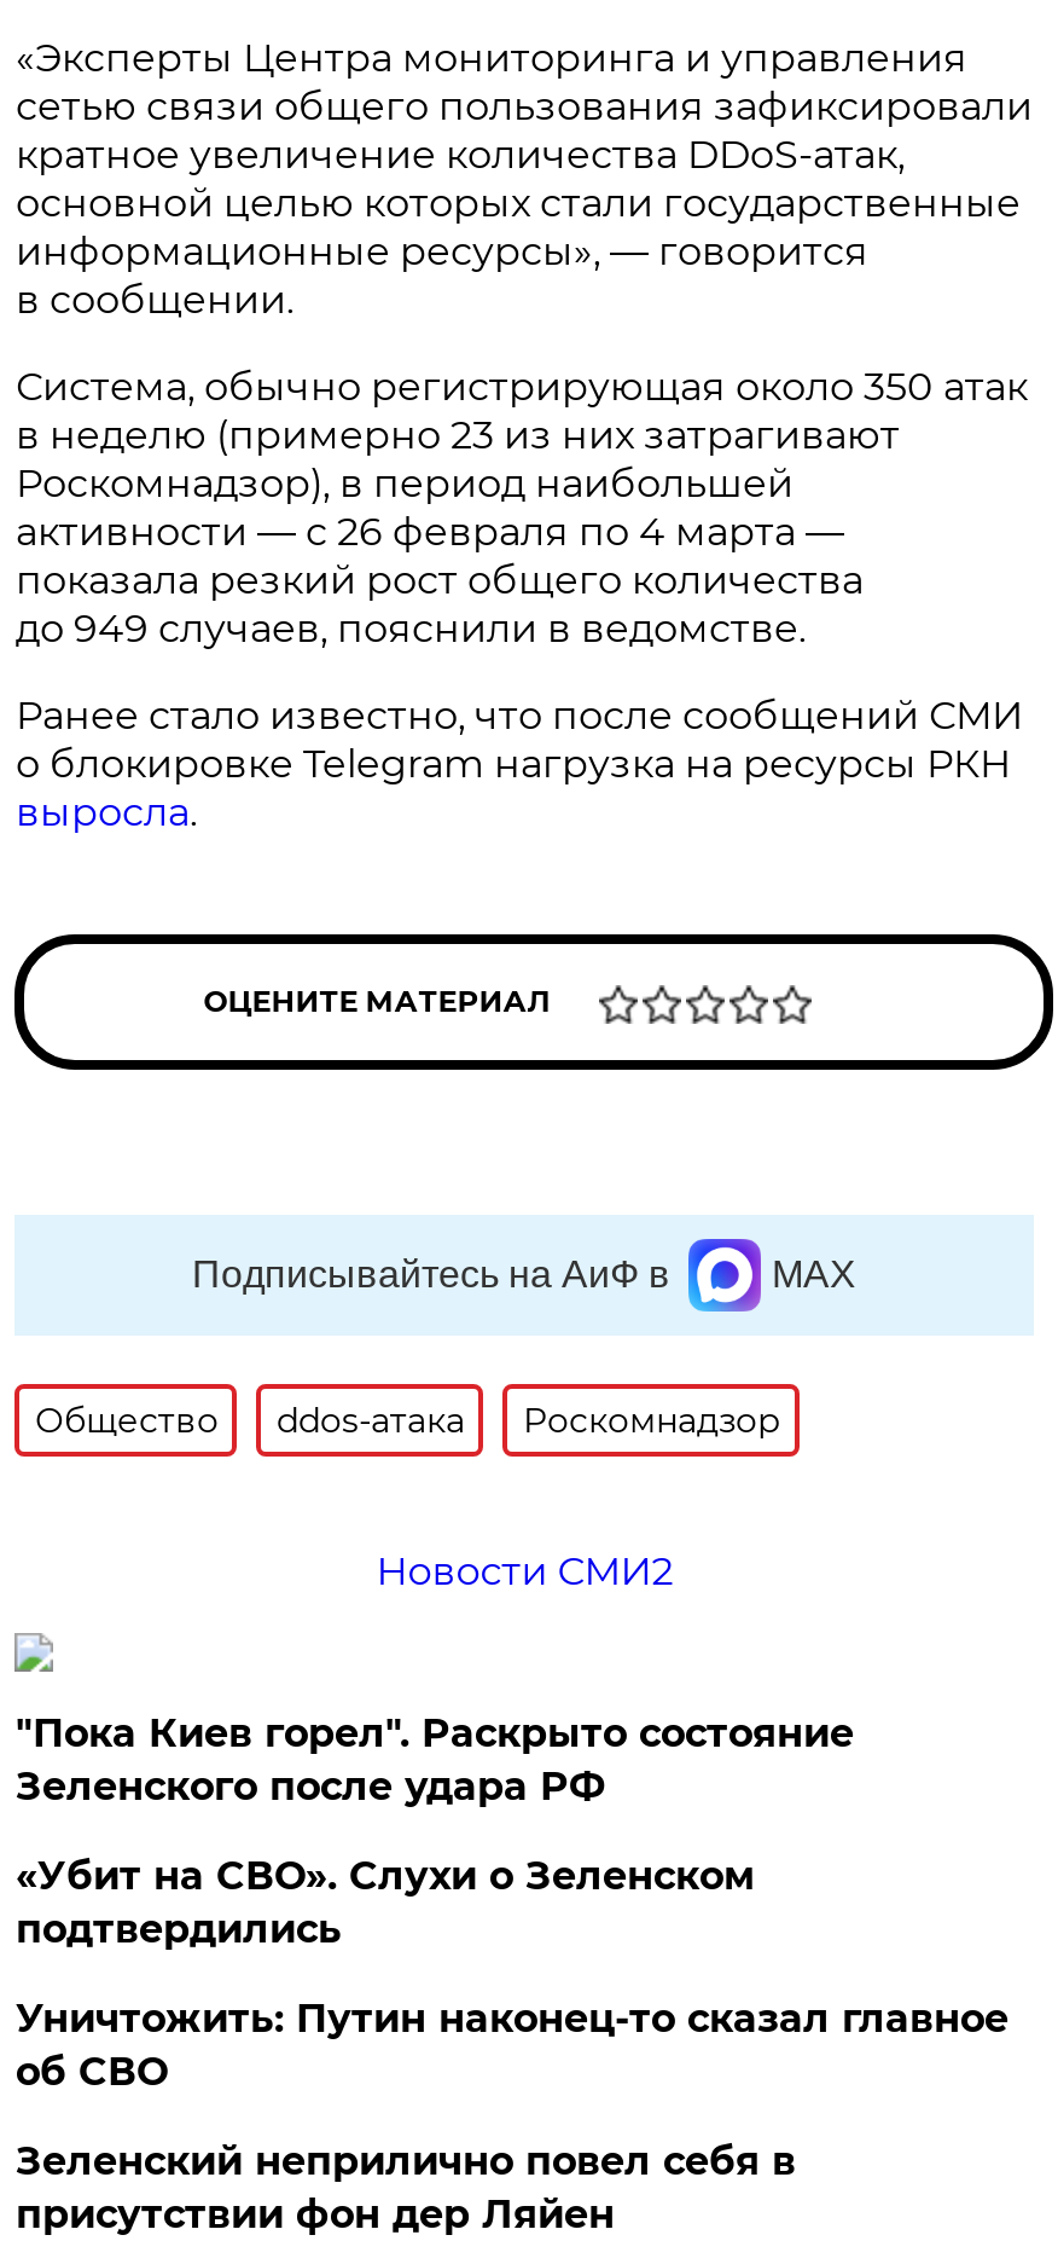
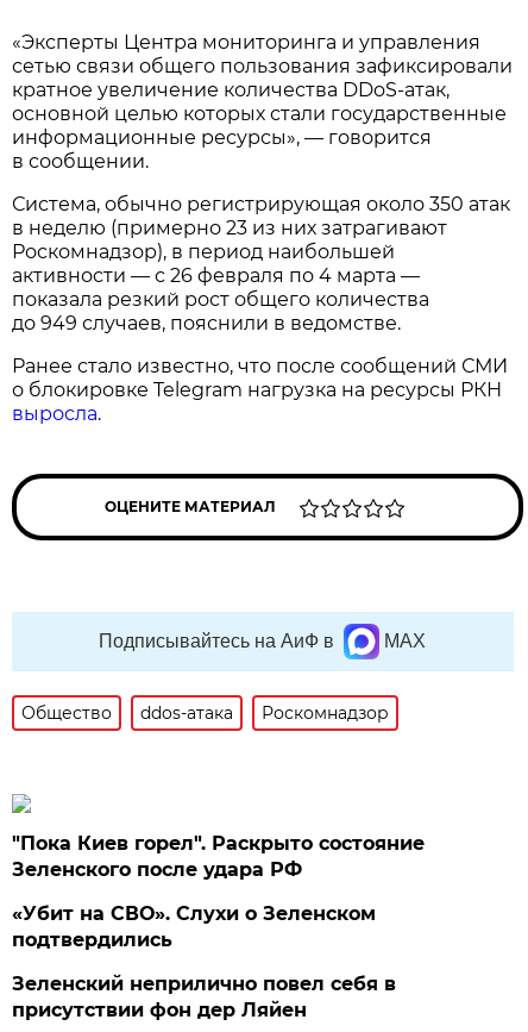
- Новости СМИ2

- Уничтожить: Путин наконец-то сказал главное
- об СВО
